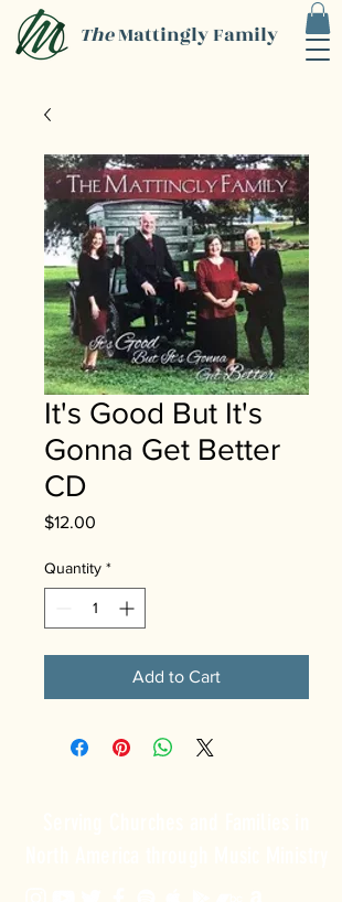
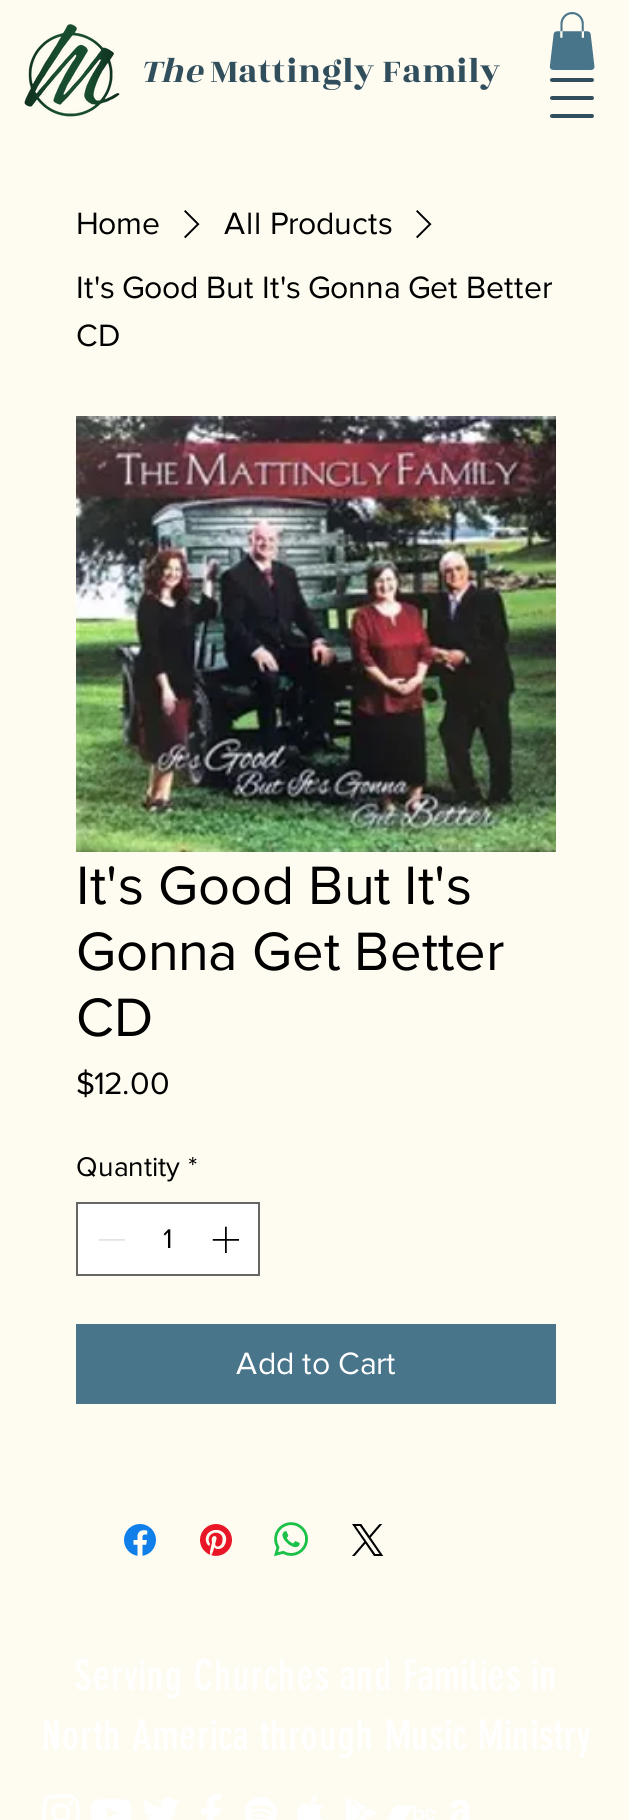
+ Home
+ All Products
+ It's Good But It's Gonna Get Better
+ CD
